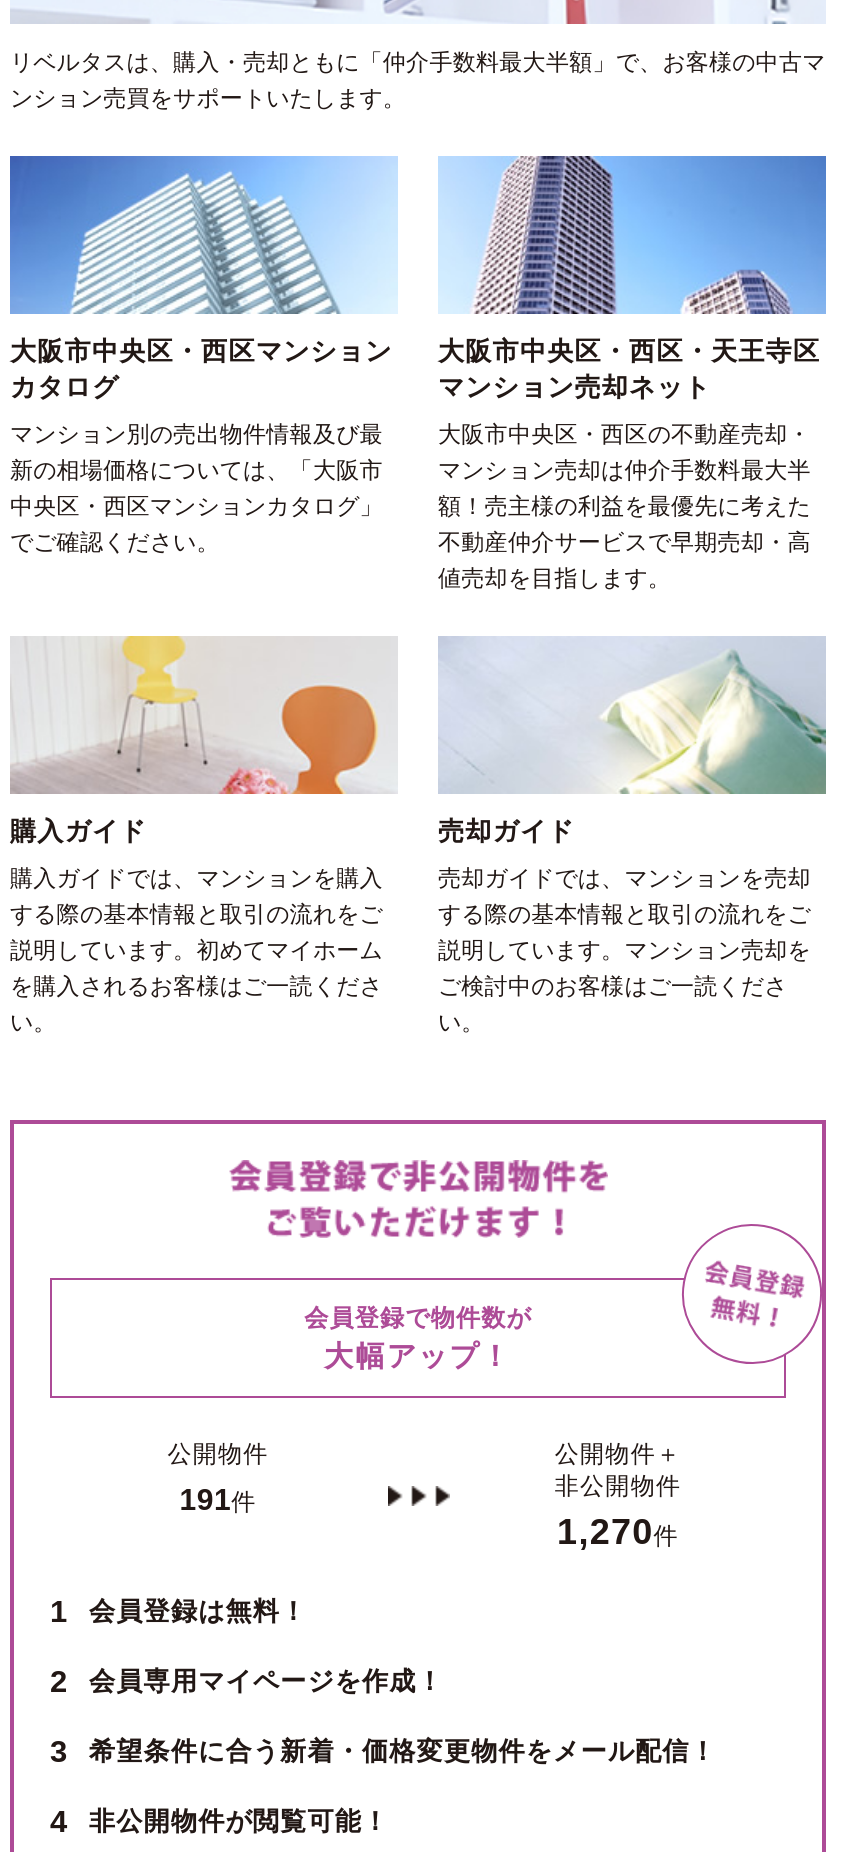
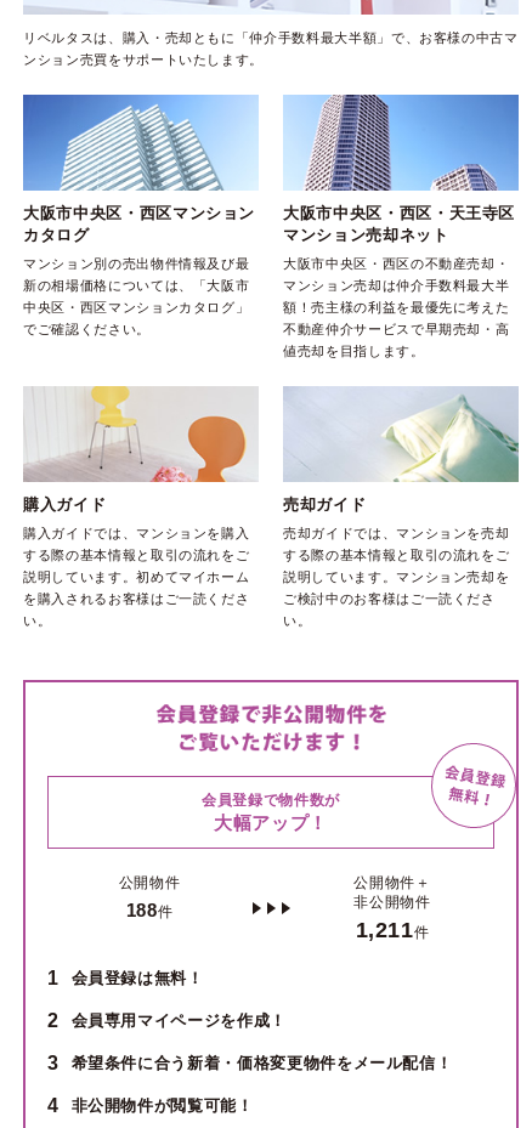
- 191件
+ 188件

- 1,270件
+ 1,211件
